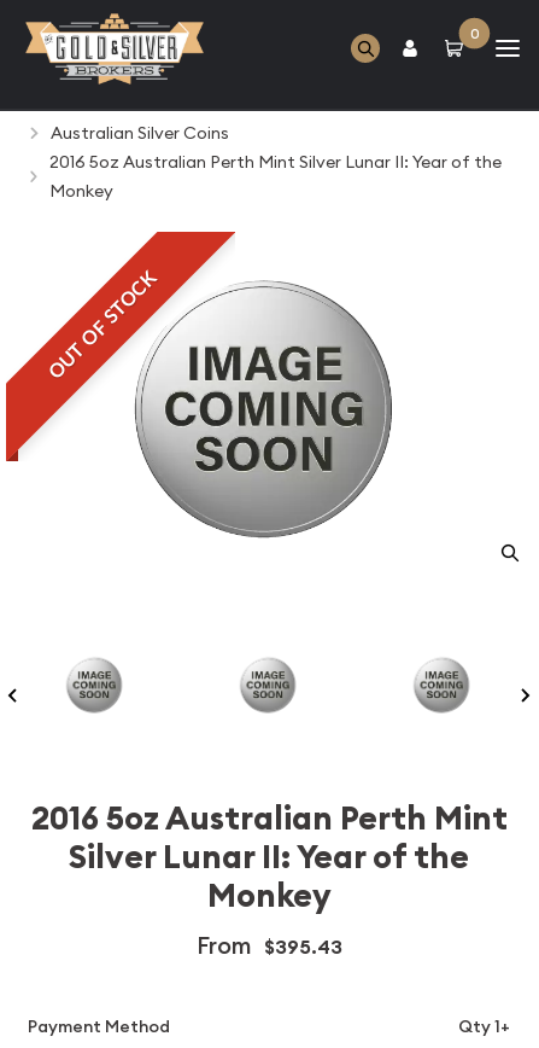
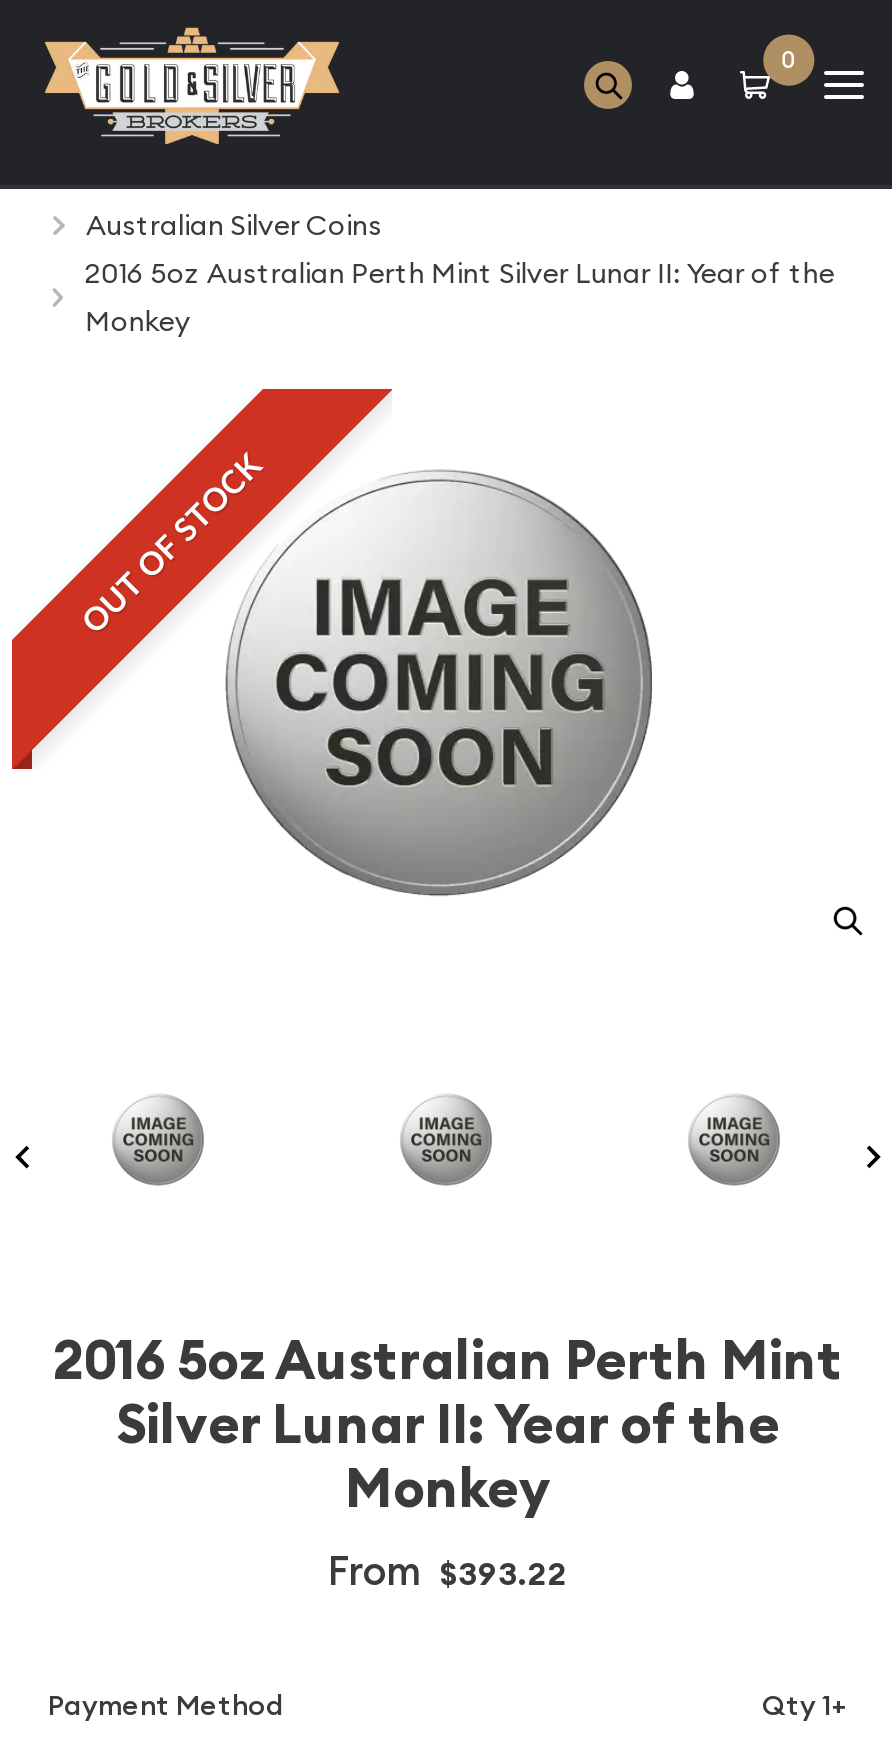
- From $395.43
+ From $393.22
